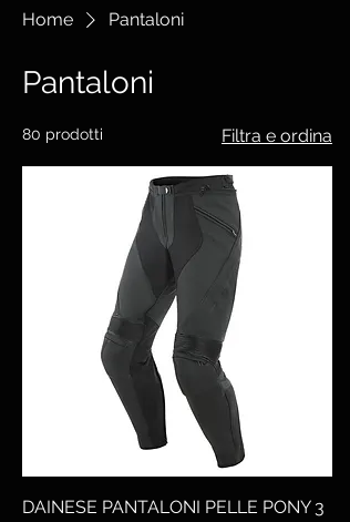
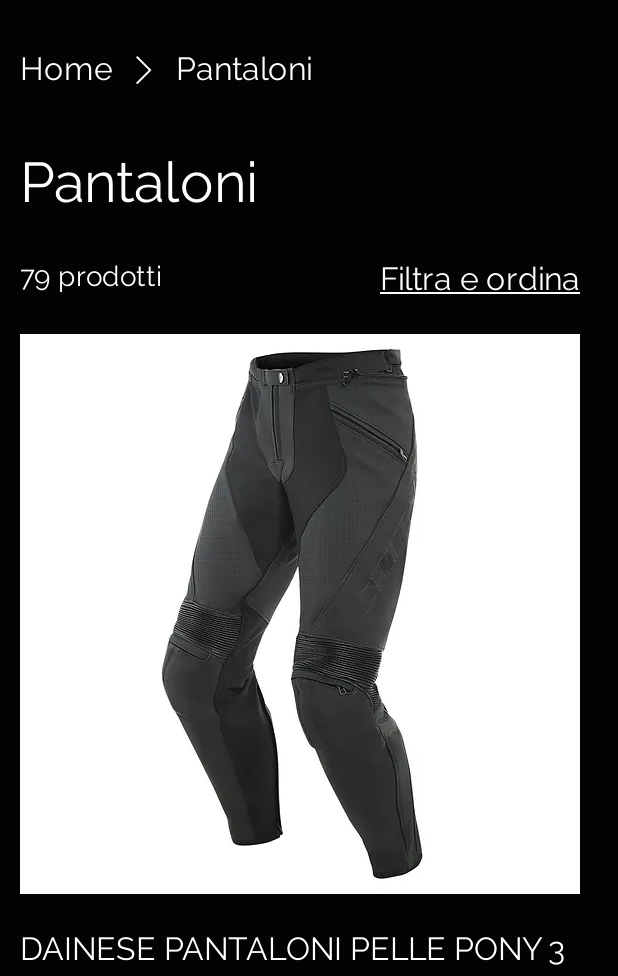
- 80 prodotti
+ 79 prodotti
